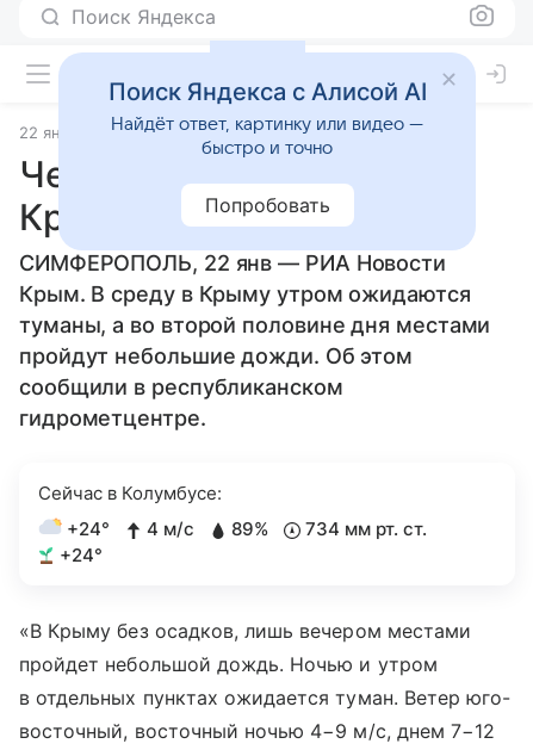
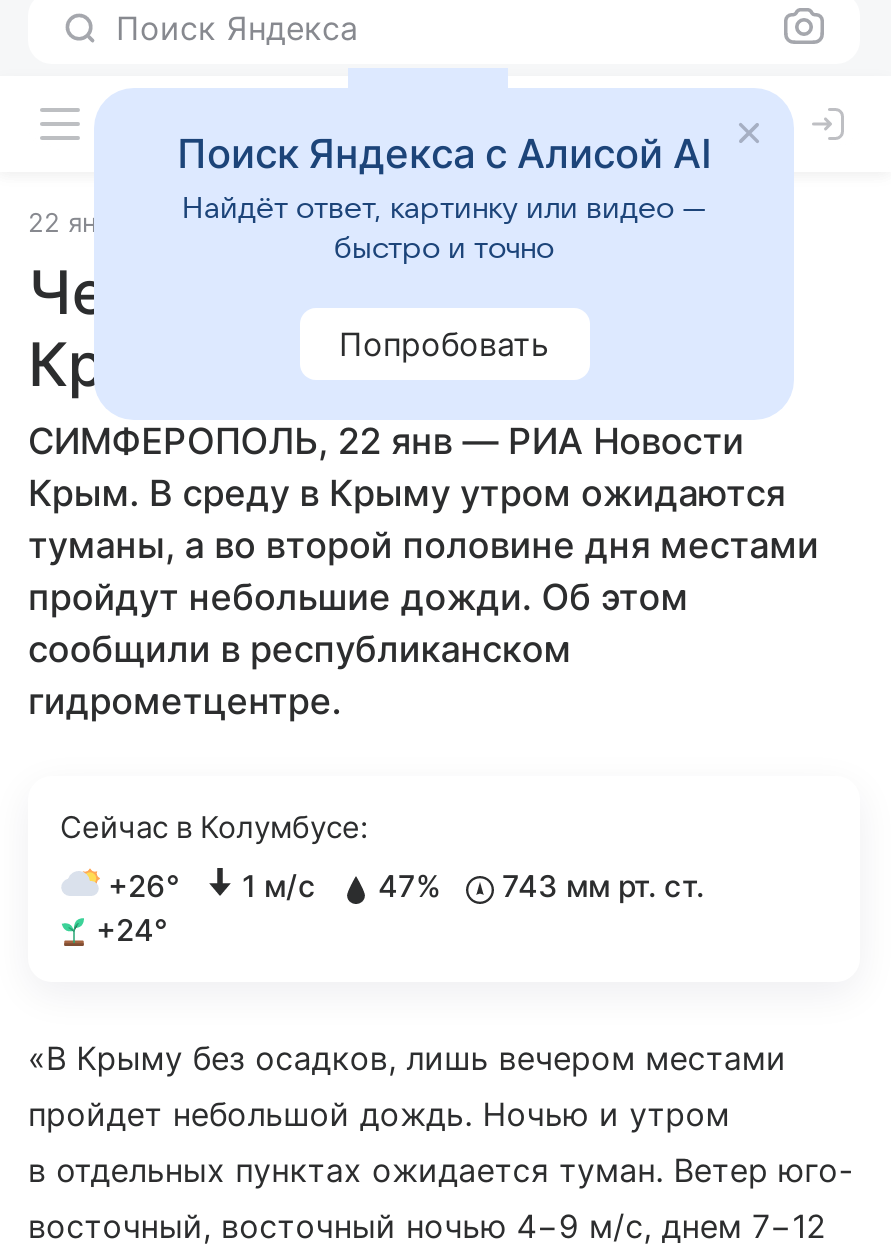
- +24°
+ +26°

- 4 м/с
+ 1 м/с

- 89%
+ 47%

- 734 мм рт. ст.
+ 743 мм рт. ст.
